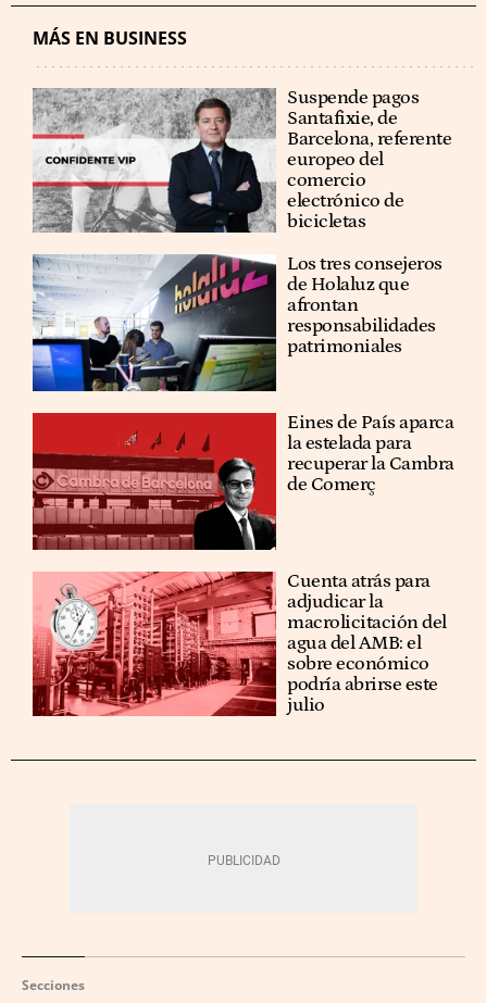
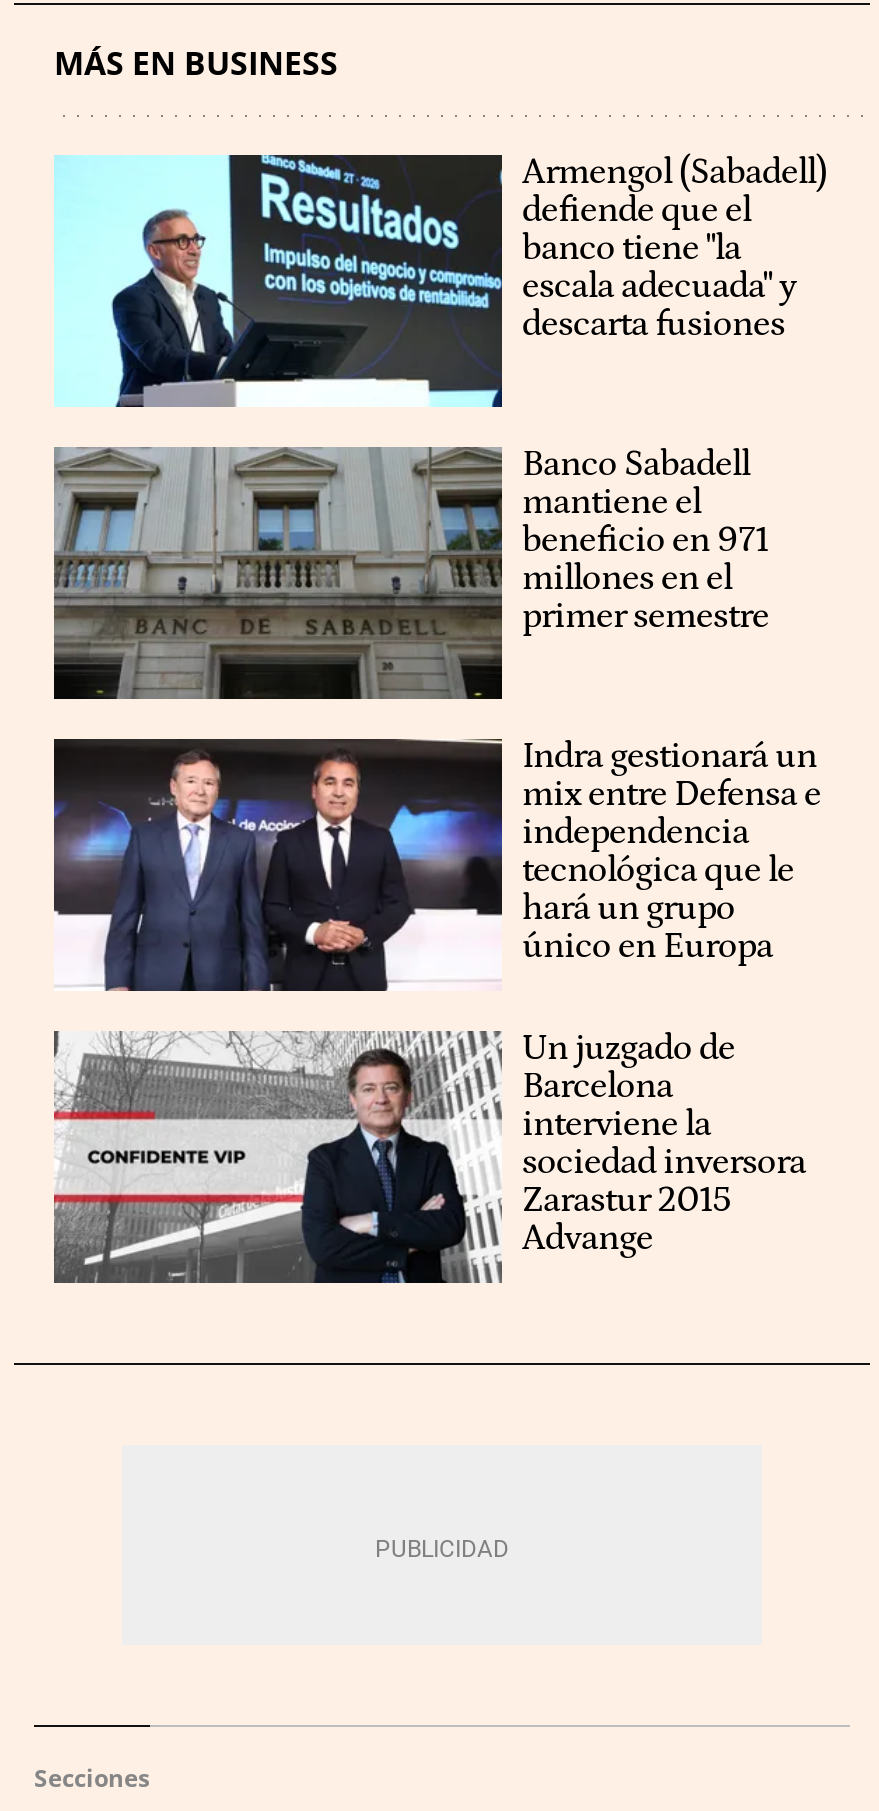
- [image]
- Suspende pagos
- Santafixie, de
- Barcelona, referente
- europeo del
- comercio
- electrónico de
- bicicletas
+ [image]
+ Armengol (Sabadell)
+ defiende que el
+ banco tiene "la
+ escala adecuada" y
+ descarta fusiones

- [image]
- Los tres consejeros
- de Holaluz que
- afrontan
- responsabilidades
- patrimoniales
+ [image]
+ Banco Sabadell
+ mantiene el
+ beneficio en 971
+ millones en el
+ primer semestre

- [image]
- Eines de País aparca
- la estelada para
- recuperar la Cambra
- de Comerç
+ [image]
+ Indra gestionará un
+ mix entre Defensa e
+ independencia
+ tecnológica que le
+ hará un grupo
+ único en Europa

- [image]
- Cuenta atrás para
- adjudicar la
- macrolicitación del
- agua del AMB: el
- sobre económico
- podría abrirse este
- julio
+ [image]
+ Un juzgado de
+ Barcelona
+ interviene la
+ sociedad inversora
+ Zarastur 2015
+ Advange
